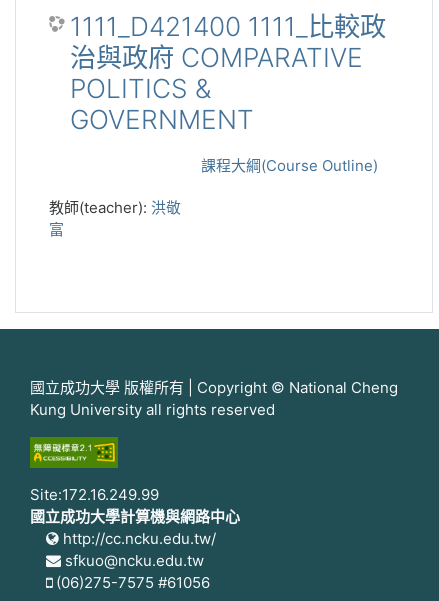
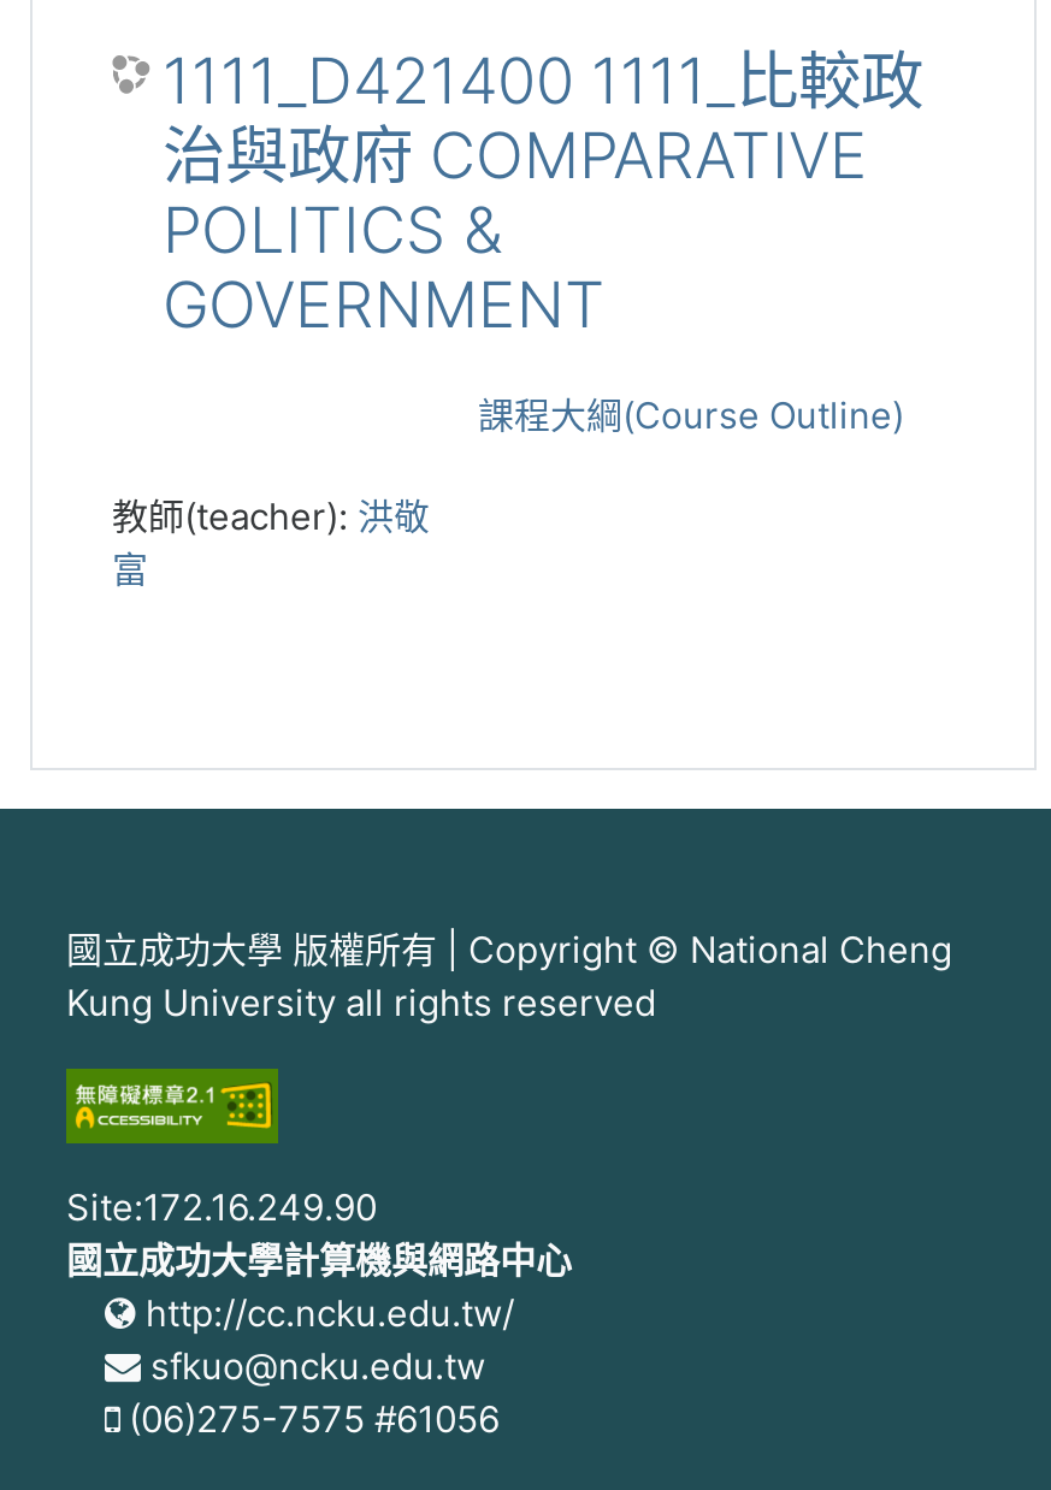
- Site:172.16.249.99
+ Site:172.16.249.90
